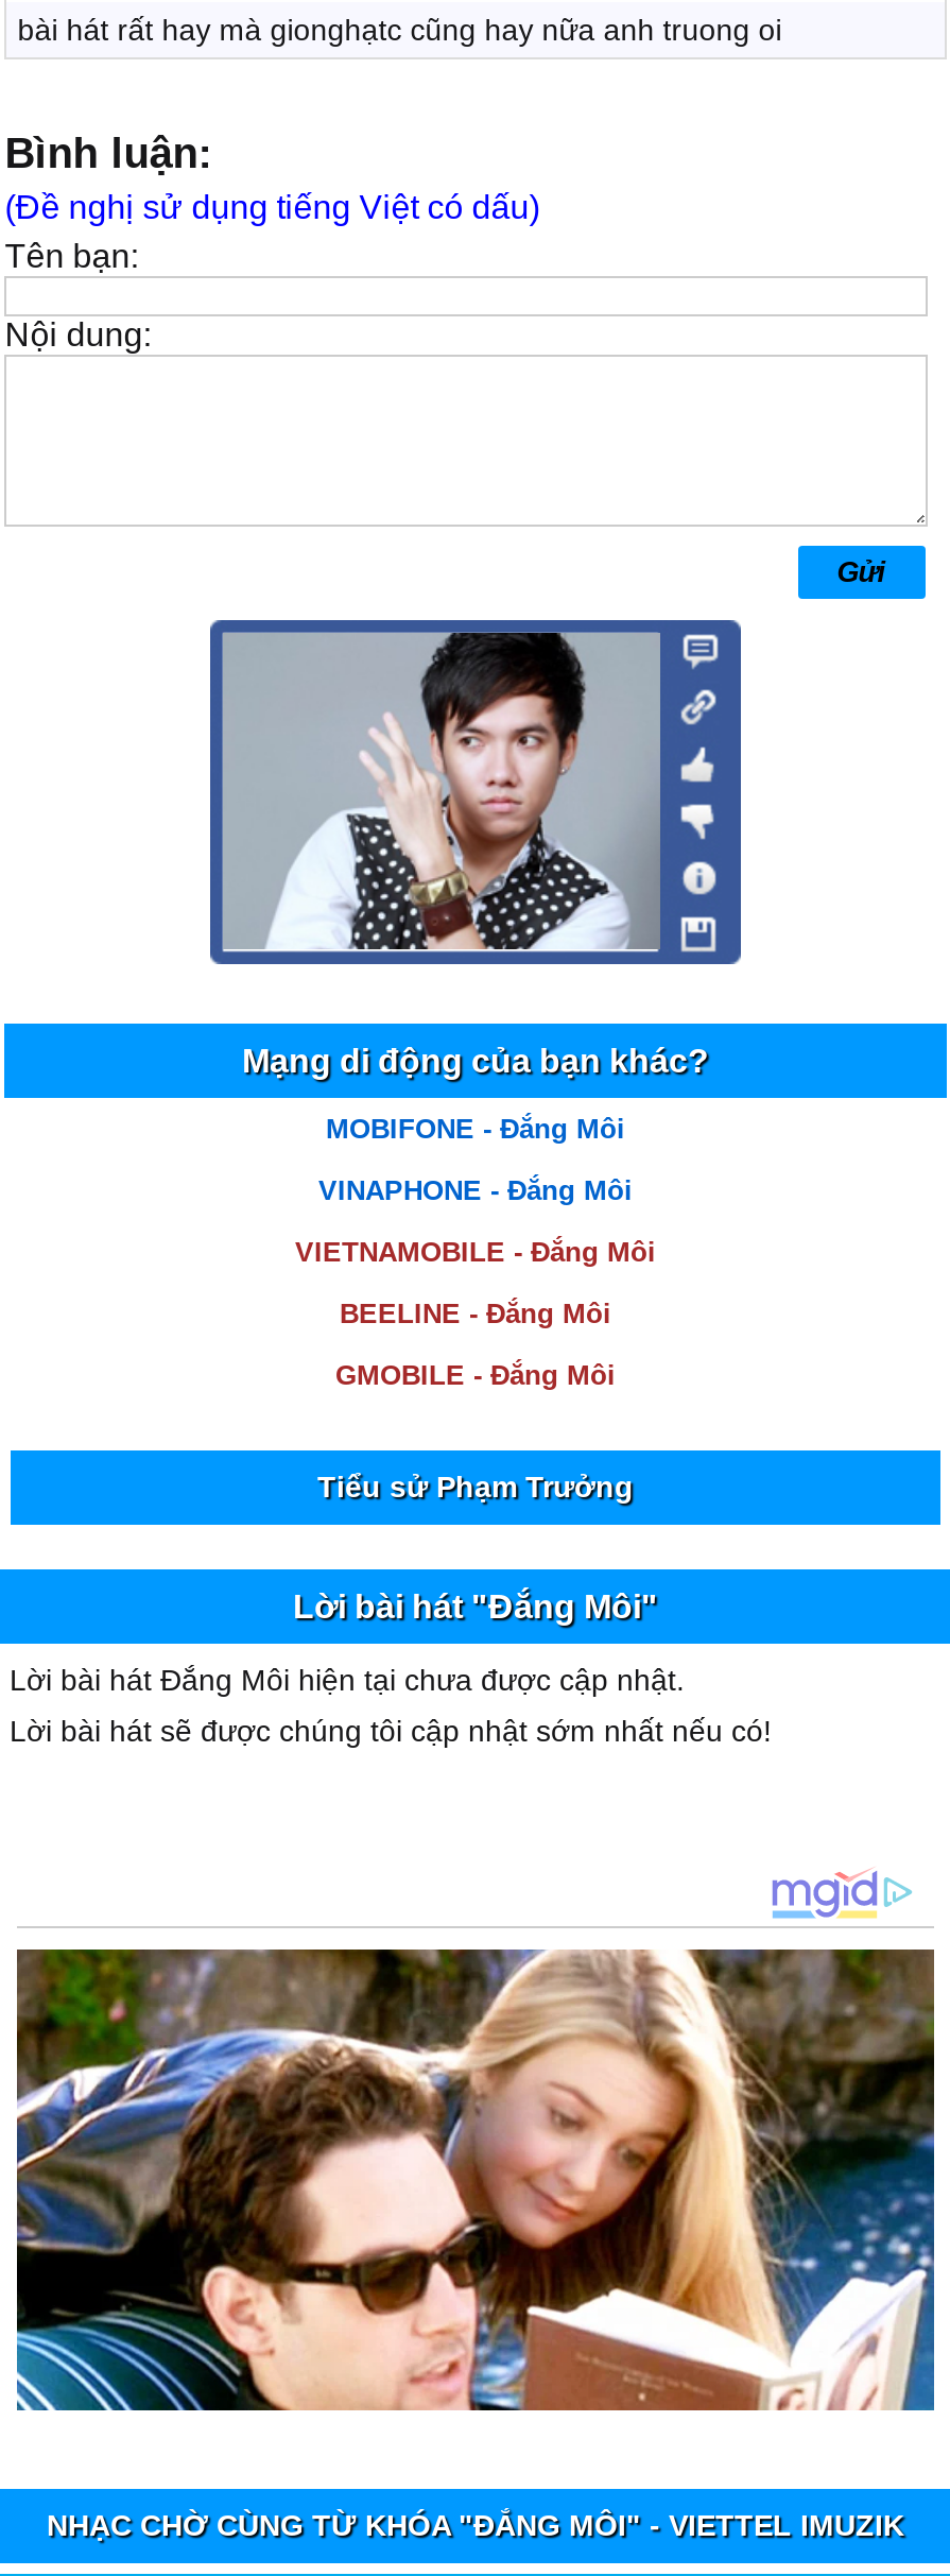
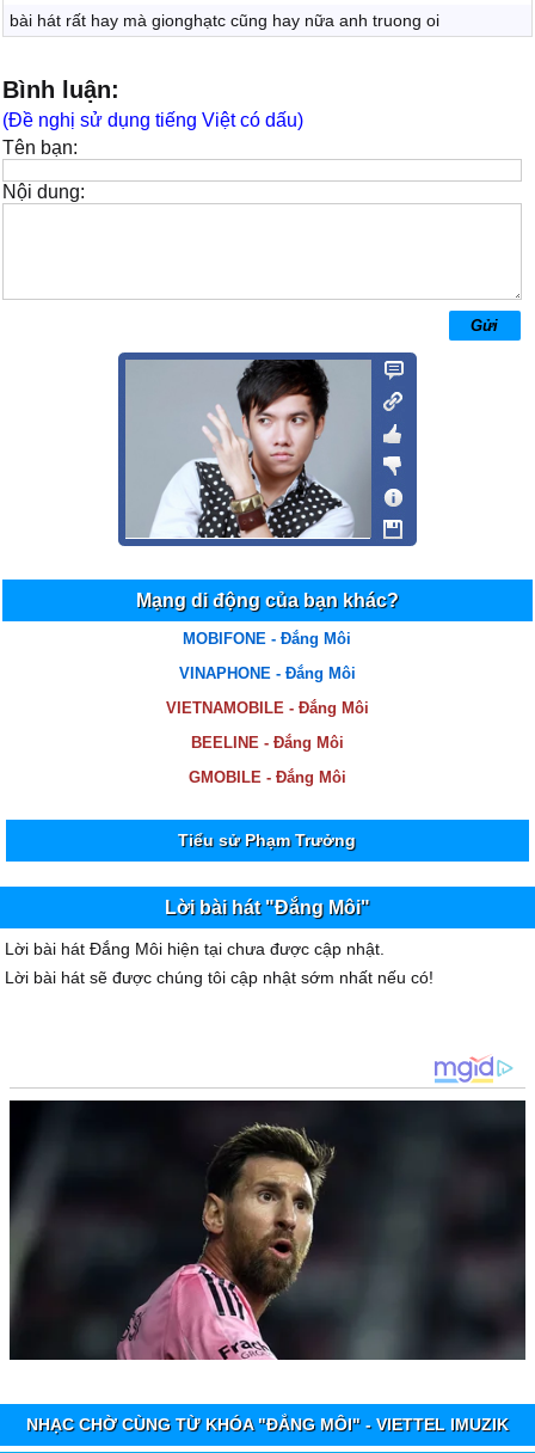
- [image]
+ [image]
